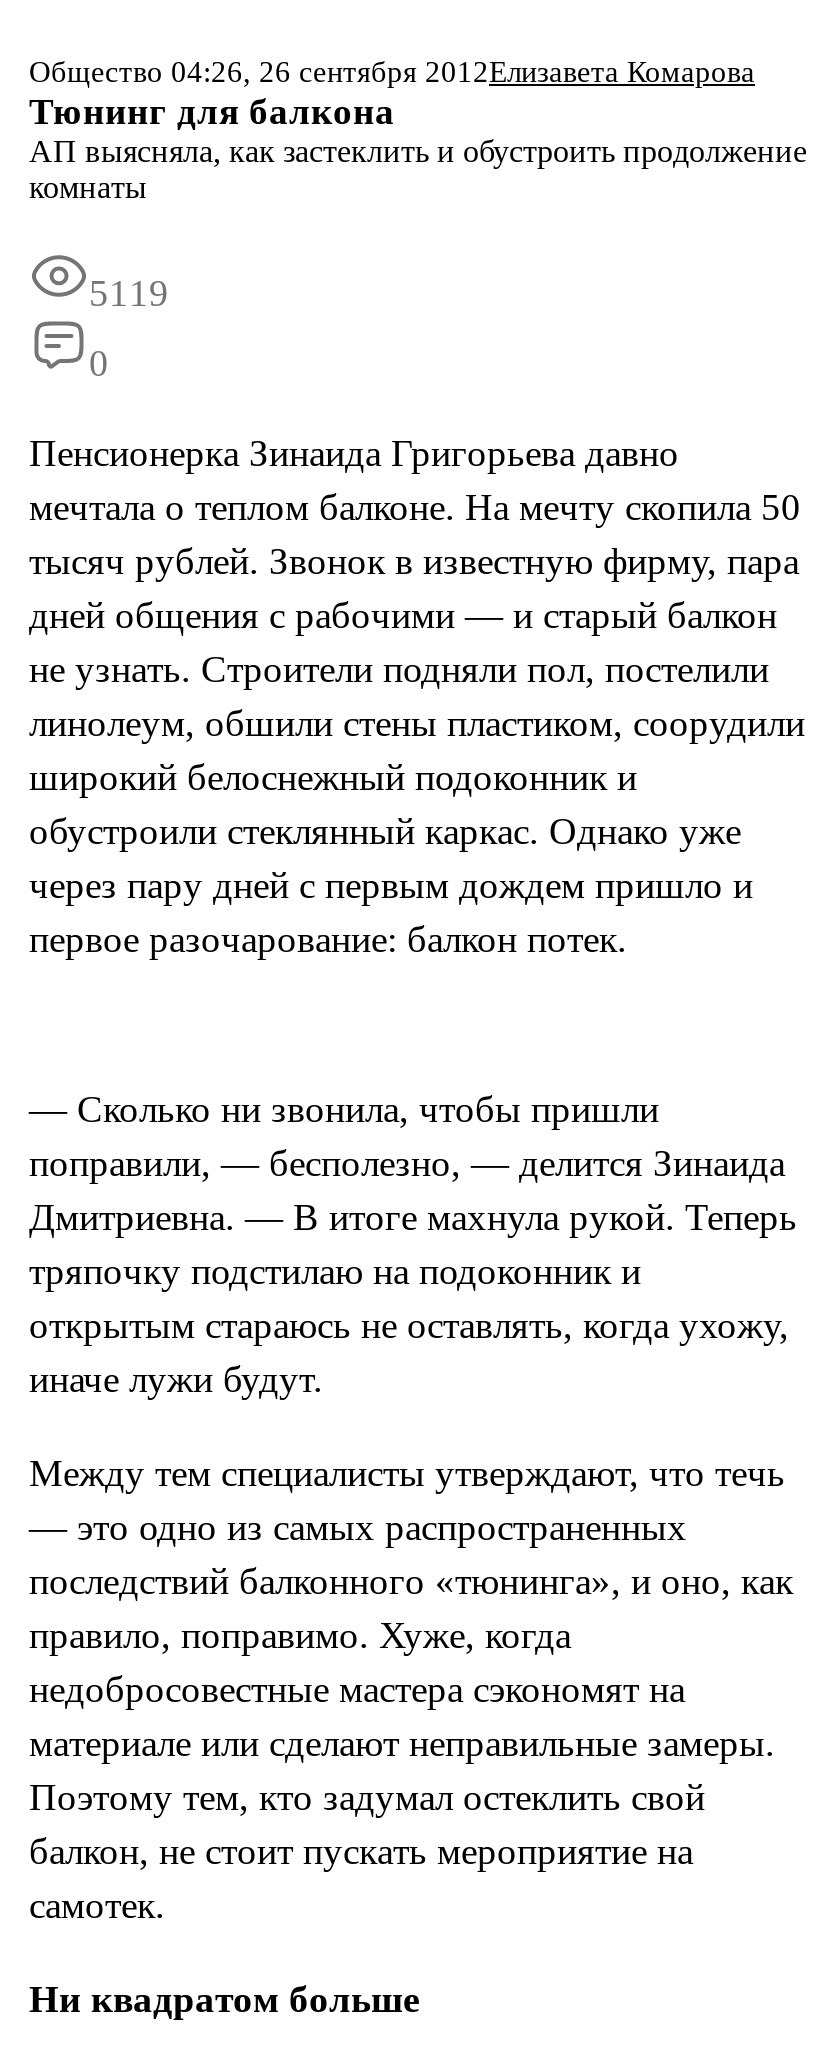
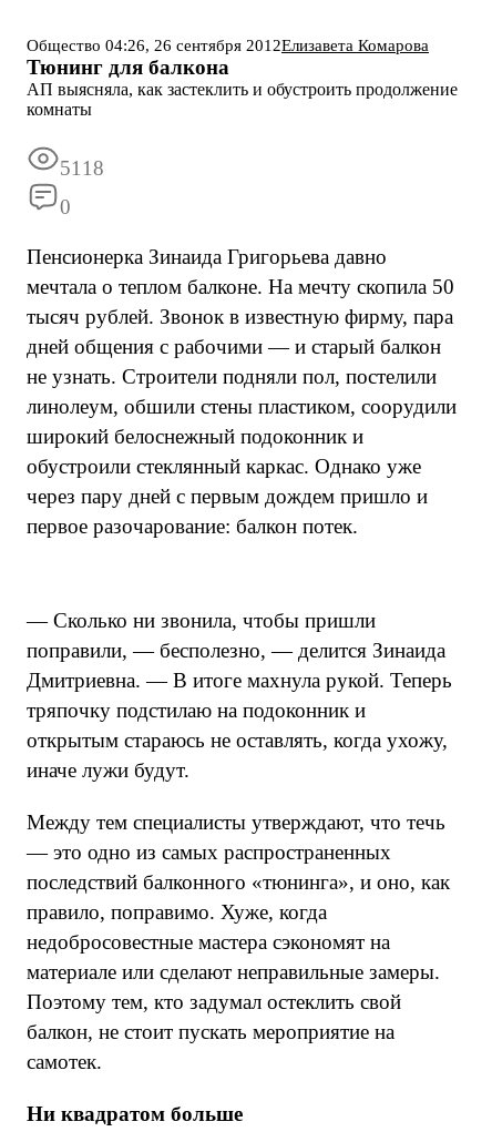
- 5119
+ 5118
